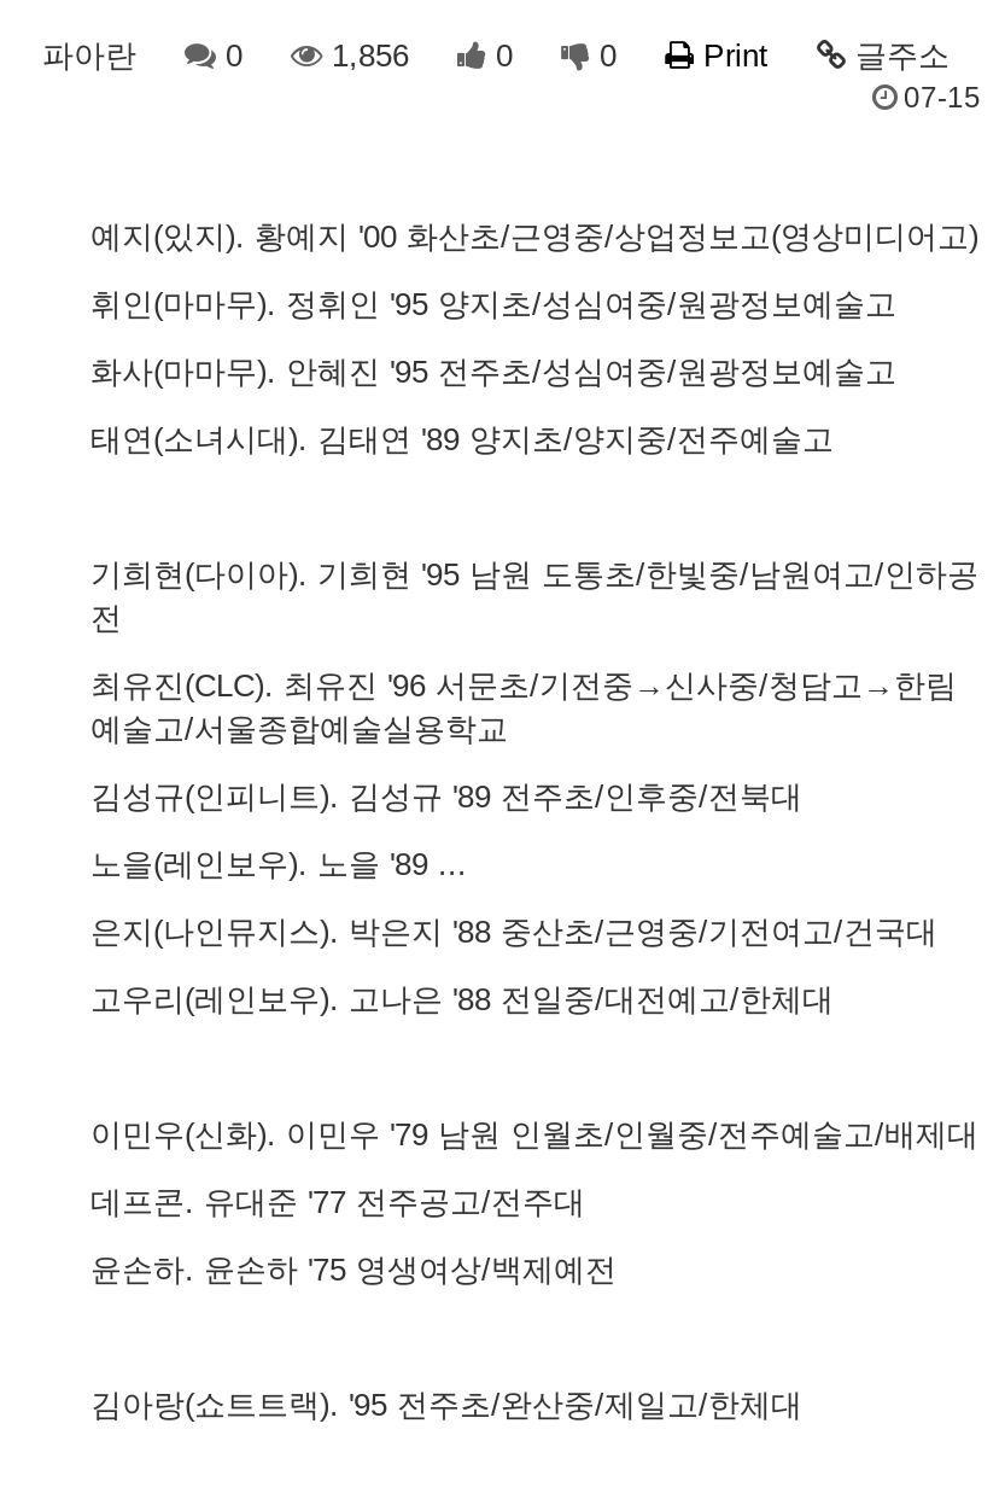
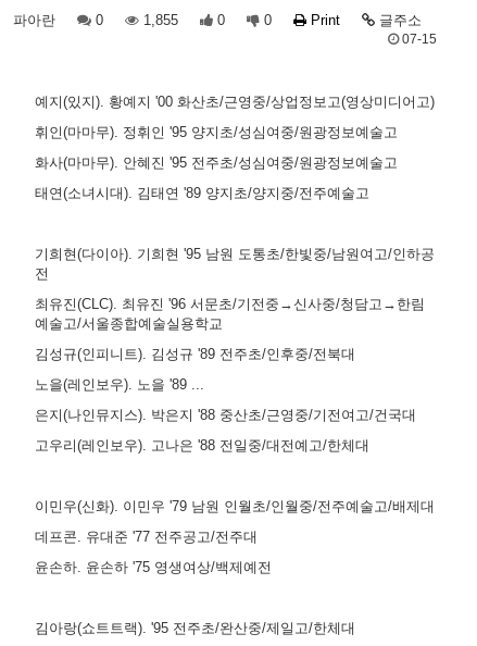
- 1,856
+ 1,855
